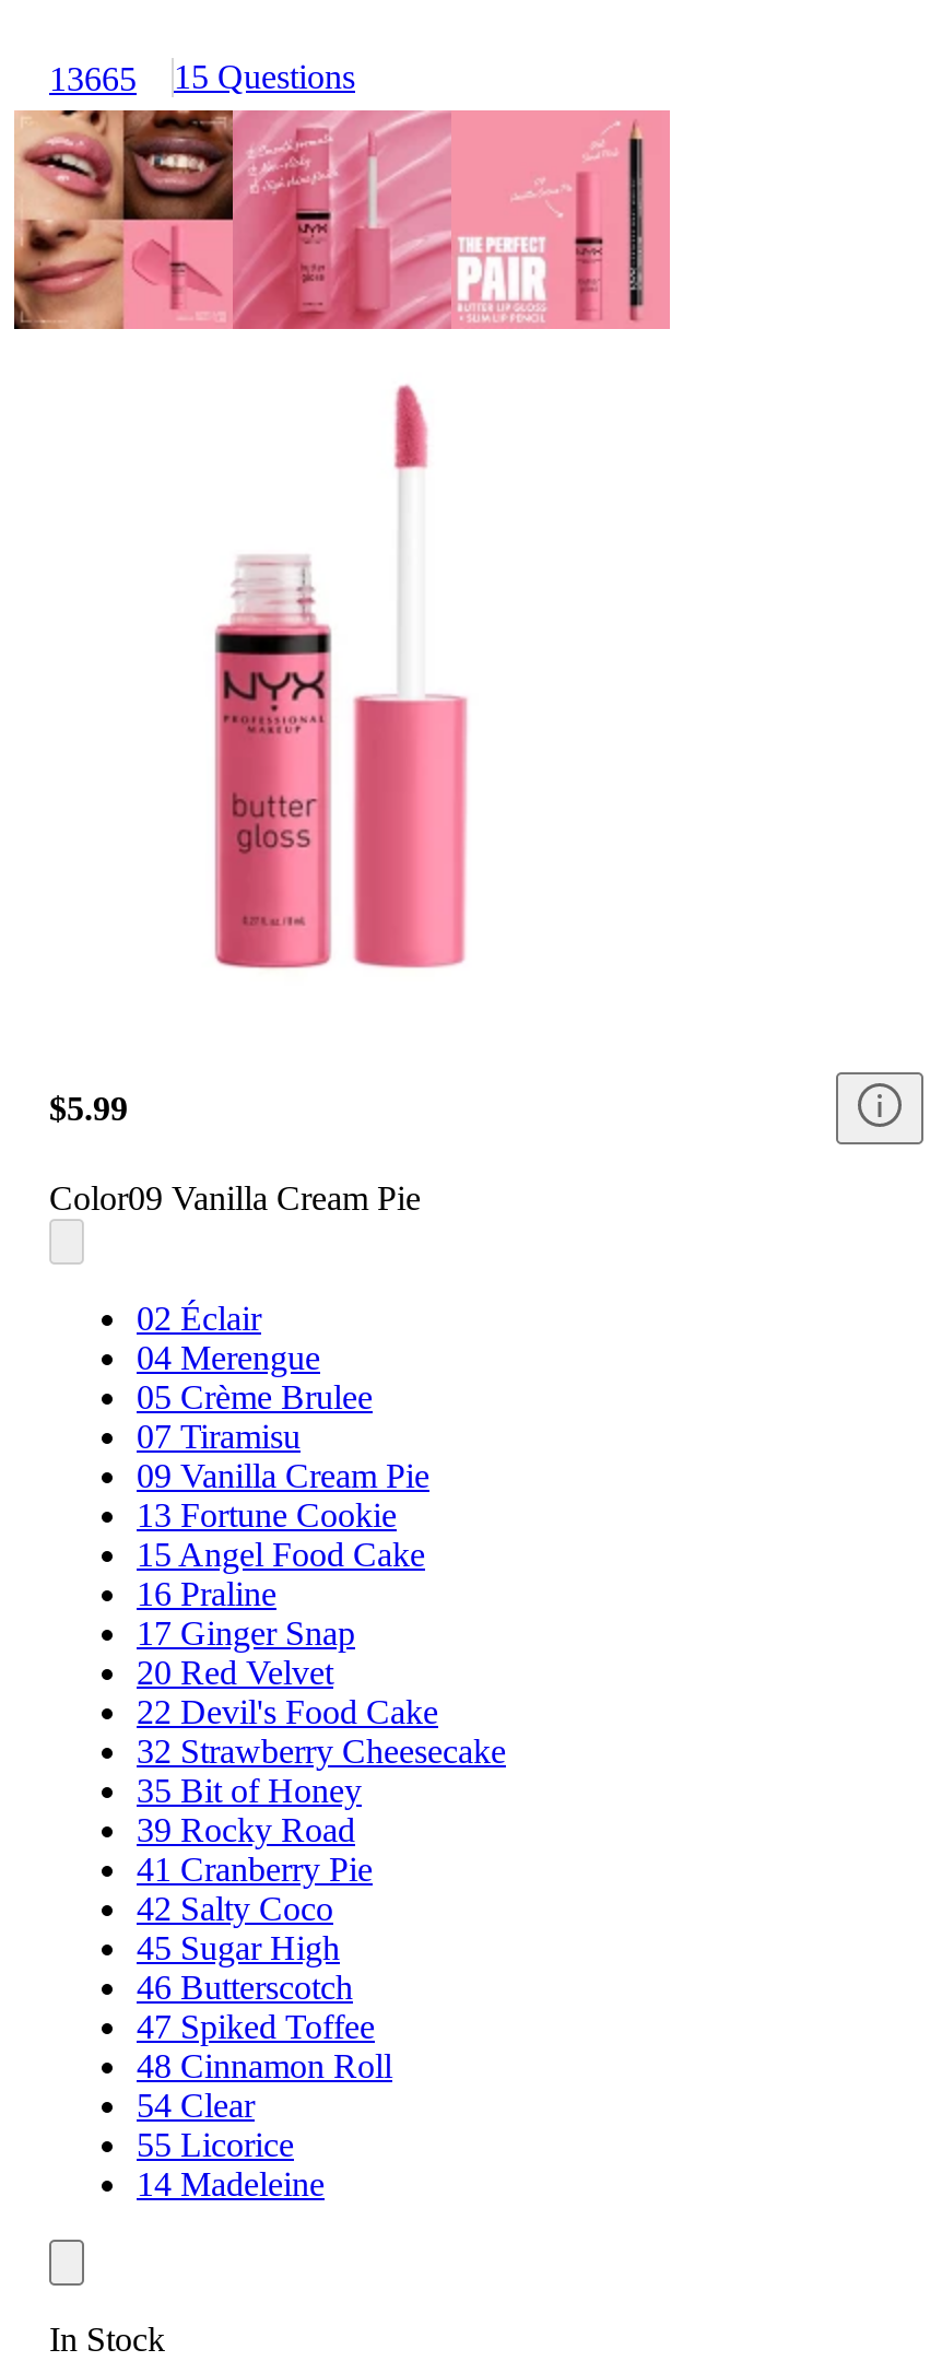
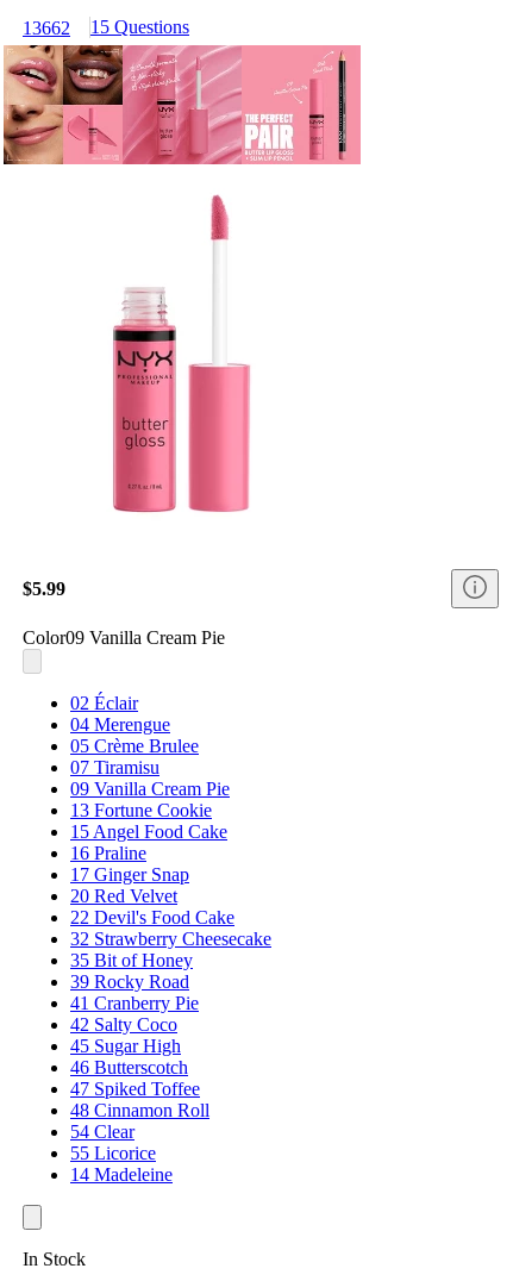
- 13665 15 Questions
+ 13662 15 Questions
